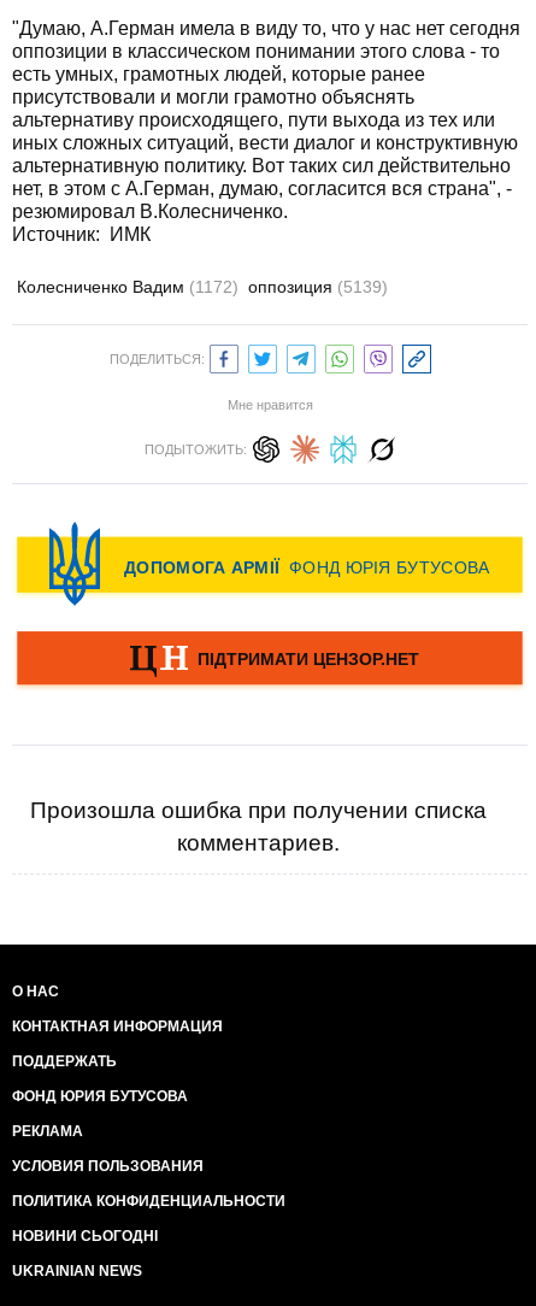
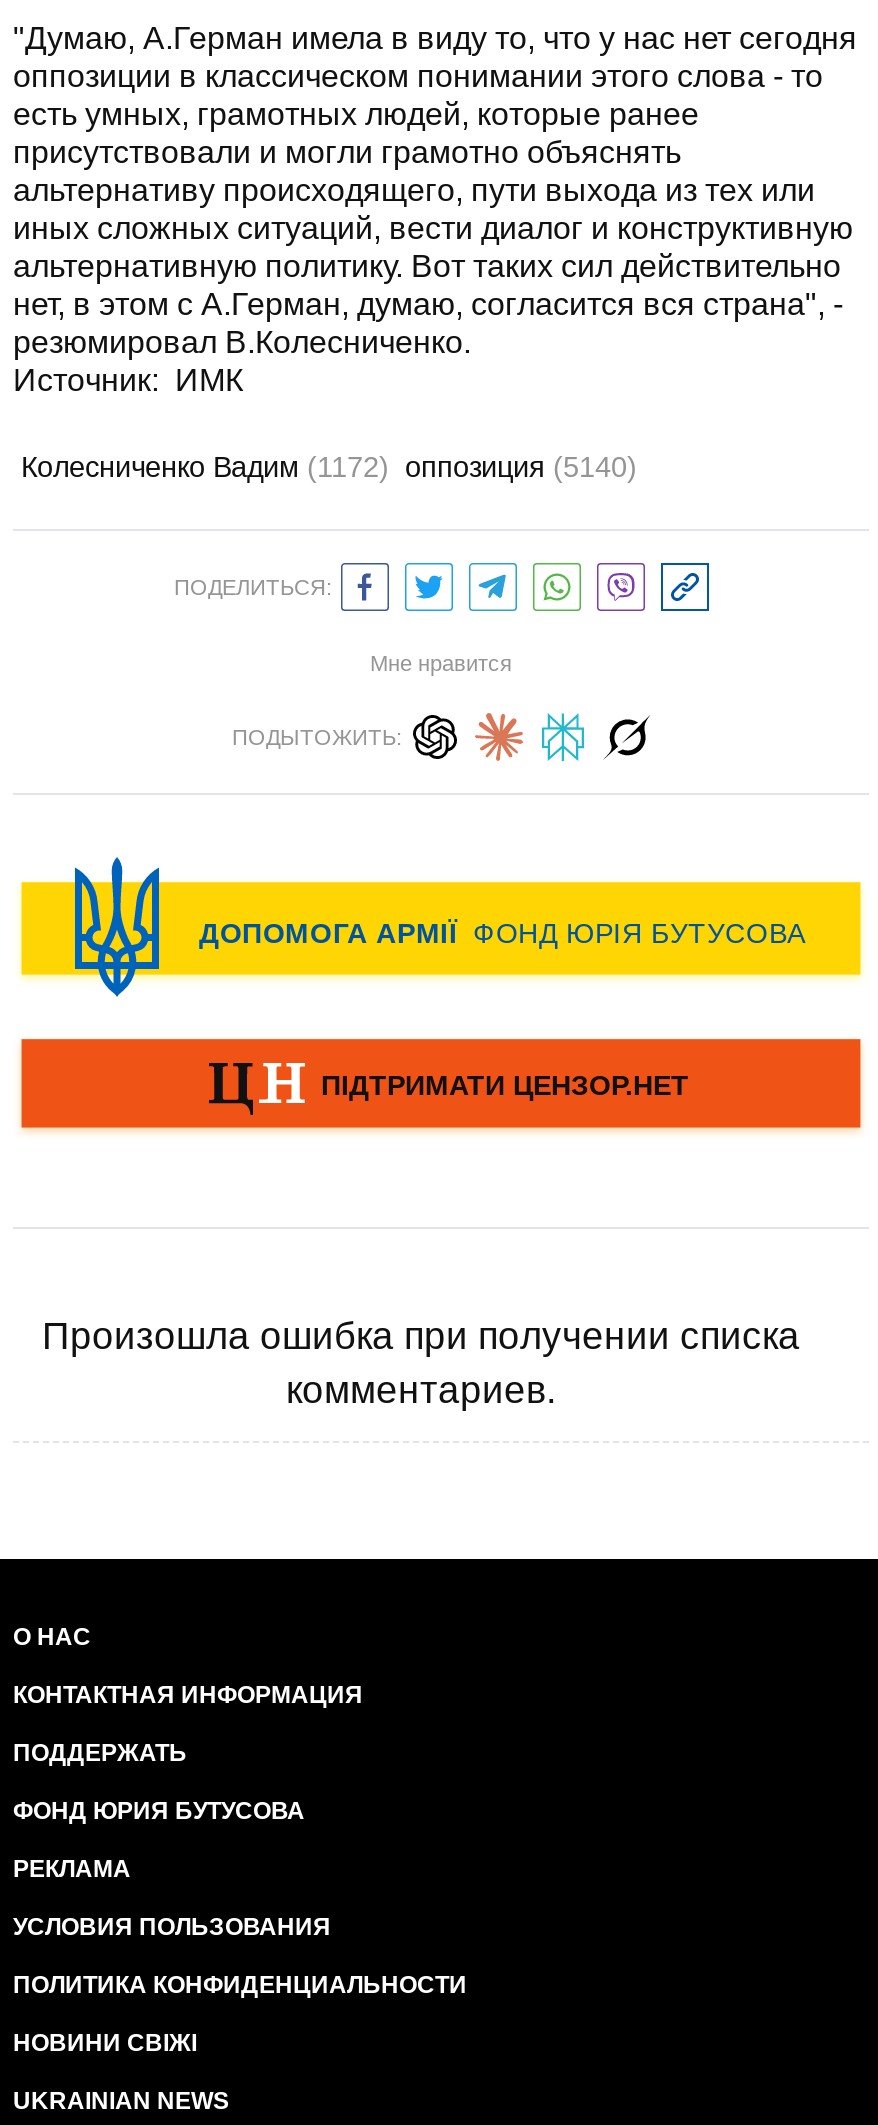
- Колесниченко Вадим (1172) оппозиция (5139)
+ Колесниченко Вадим (1172) оппозиция (5140)

- НОВИНИ СЬОГОДНІ
+ НОВИНИ СВІЖІ
